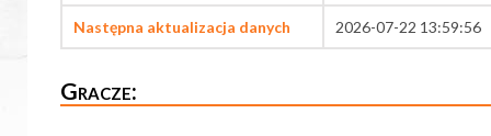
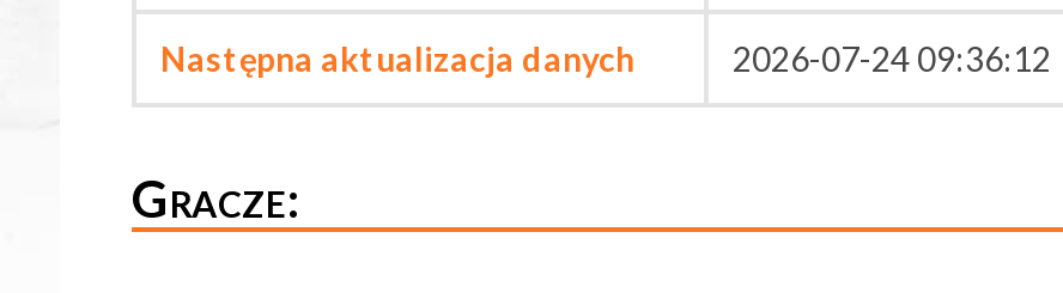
- 2026-07-22 13:59:56
+ 2026-07-24 09:36:12
